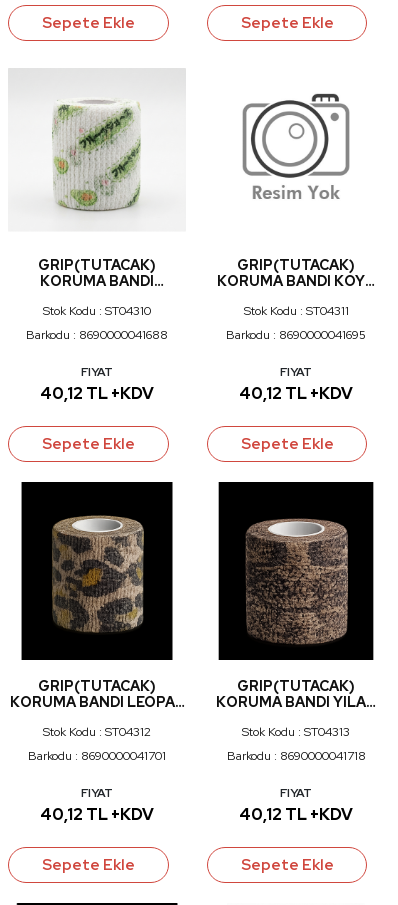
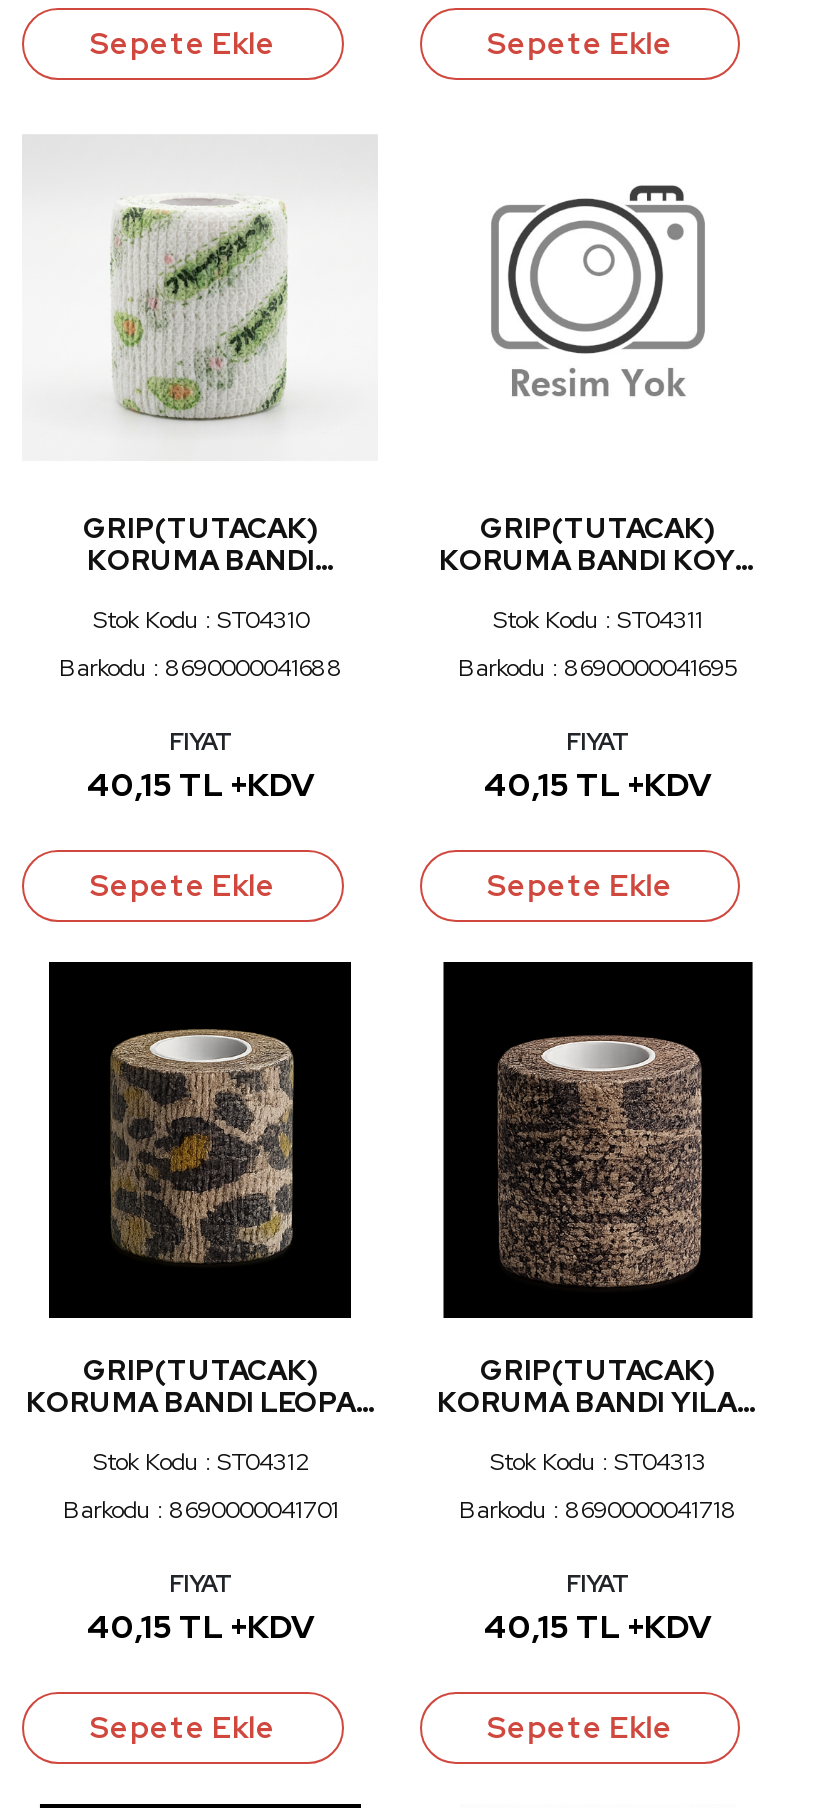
- 40,12 TL +KDV
+ 40,15 TL +KDV

- 40,12 TL +KDV
+ 40,15 TL +KDV

- 40,12 TL +KDV
+ 40,15 TL +KDV

- 40,12 TL +KDV
+ 40,15 TL +KDV
